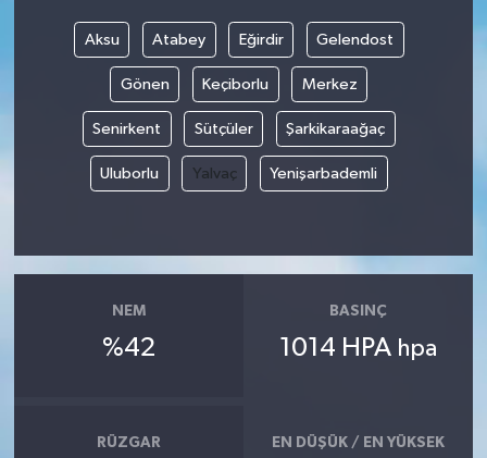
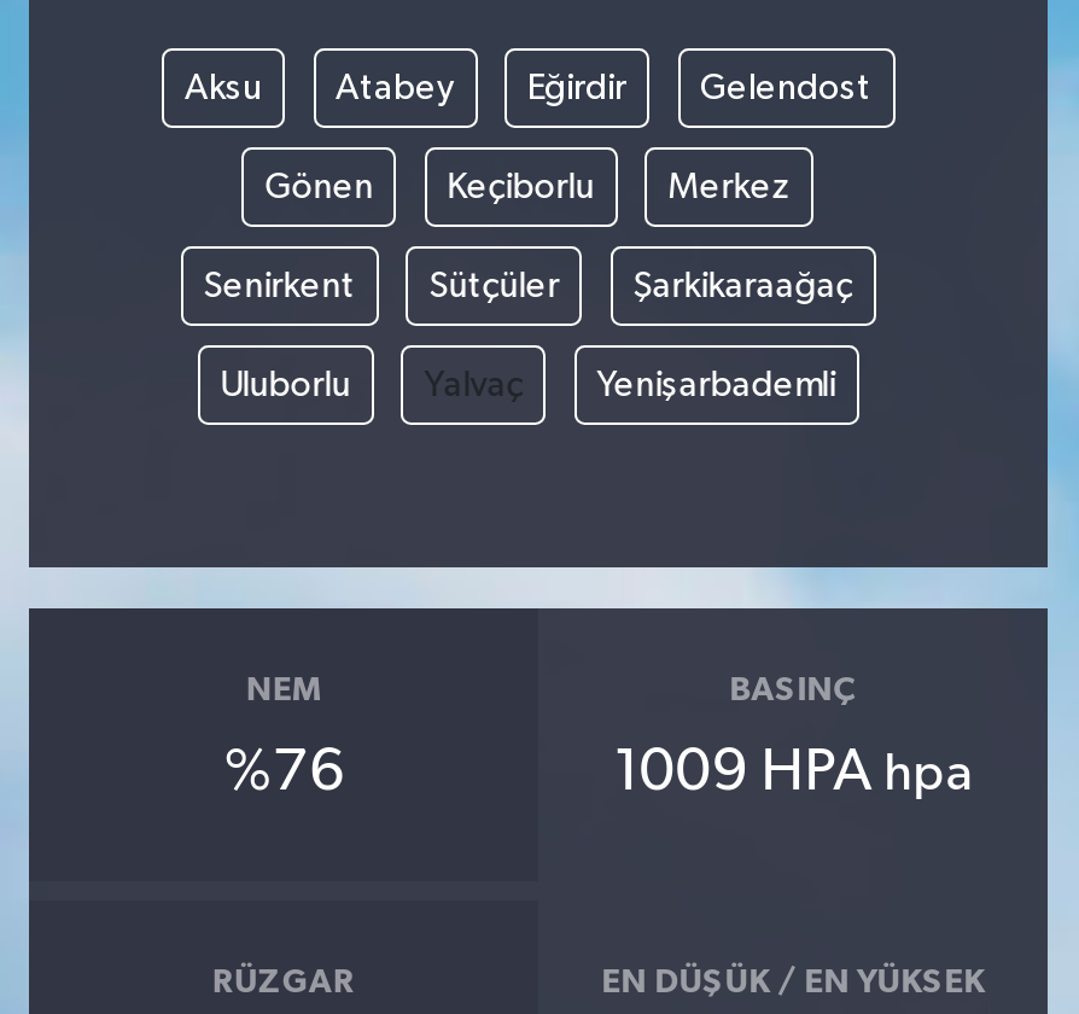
- %42
+ %76

- 1014 HPA hpa
+ 1009 HPA hpa
